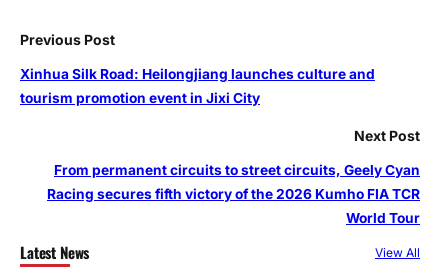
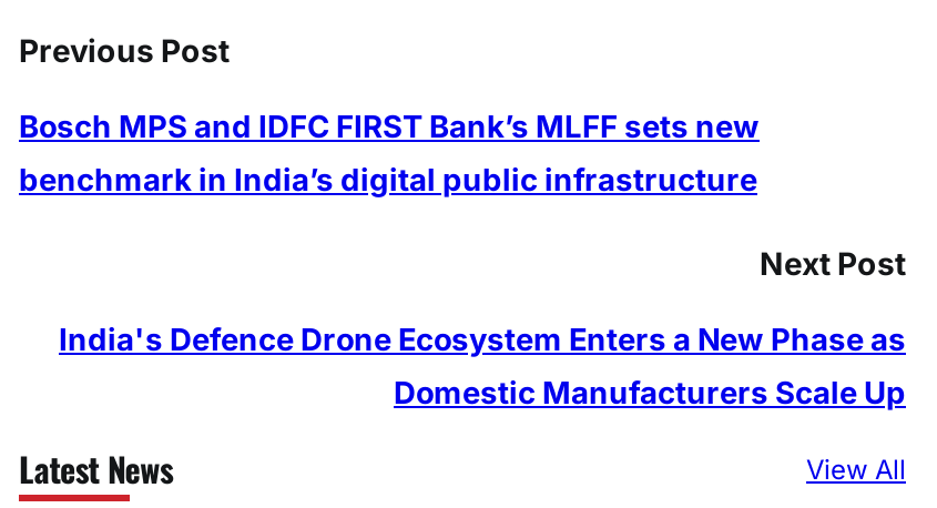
- Xinhua Silk Road: Heilongjiang launches culture and
+ Bosch MPS and IDFC FIRST Bank’s MLFF sets new

- tourism promotion event in Jixi City
+ benchmark in India’s digital public infrastructure

- From permanent circuits to street circuits, Geely Cyan
- Racing secures fifth victory of the 2026 Kumho FIA TCR
- World Tour
+ India's Defence Drone Ecosystem Enters a New Phase as
+ Domestic Manufacturers Scale Up
